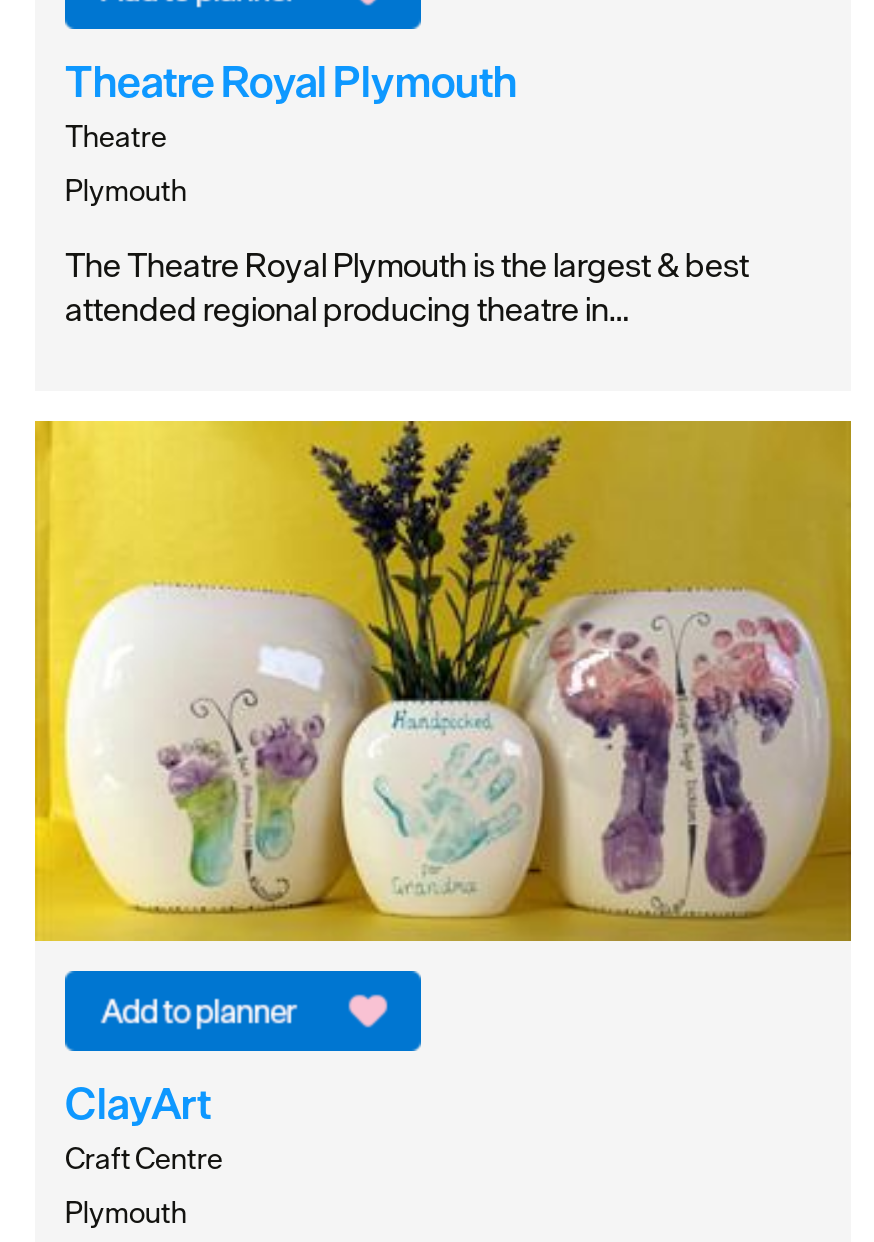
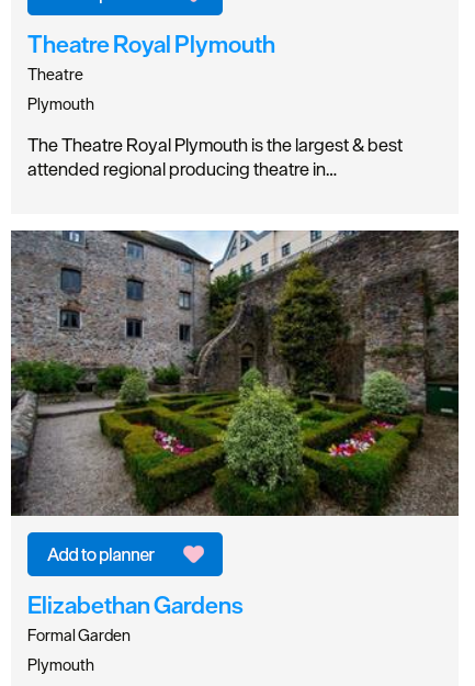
- [image]
+ [image]

- ClayArt
- Craft Centre
+ Elizabethan Gardens
+ Formal Garden
